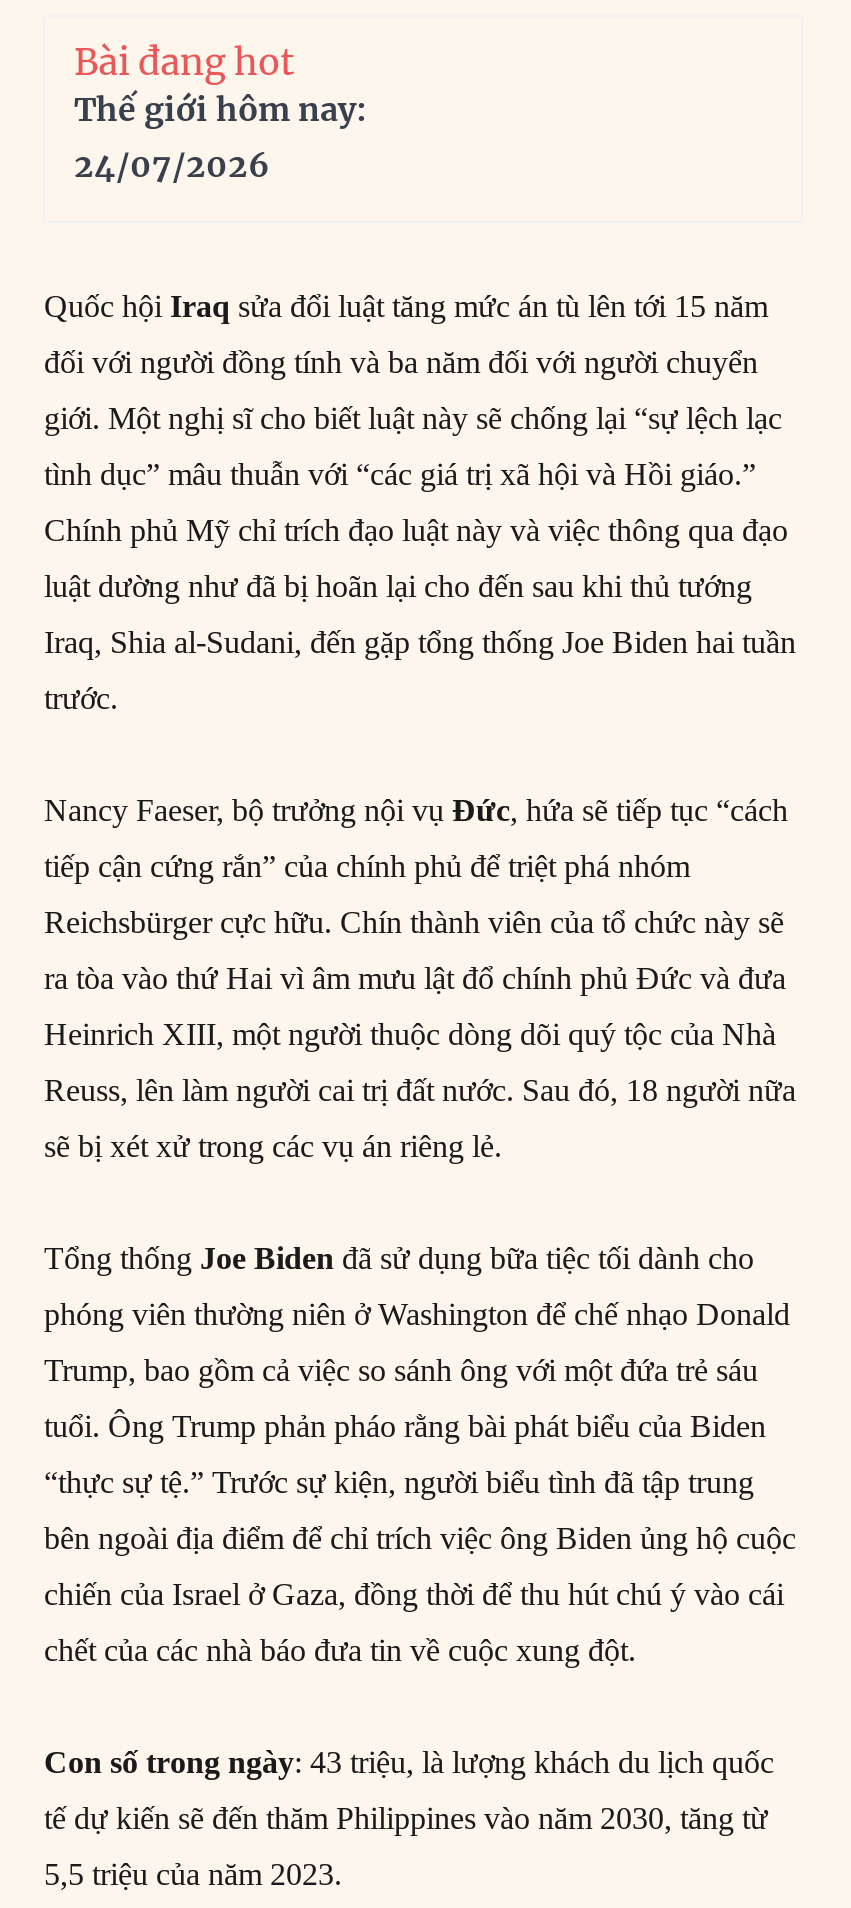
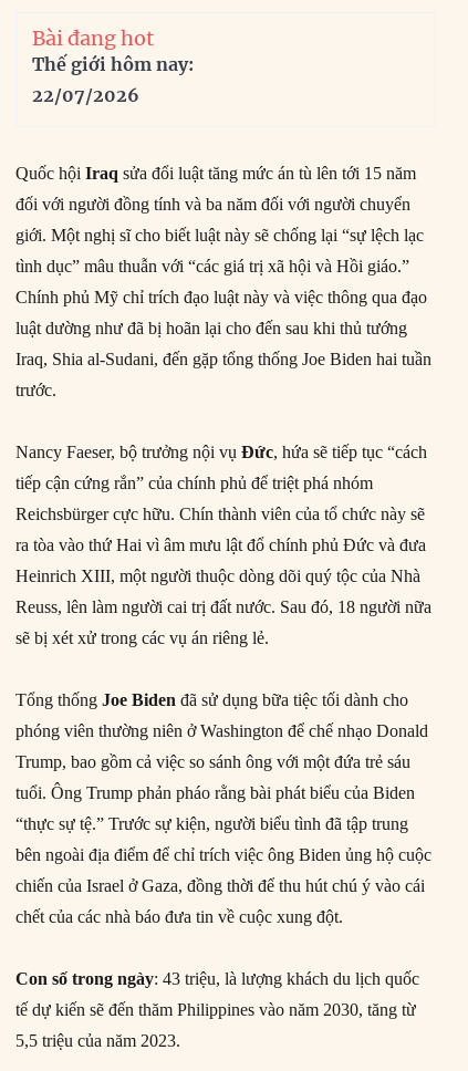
- 24/07/2026
+ 22/07/2026
